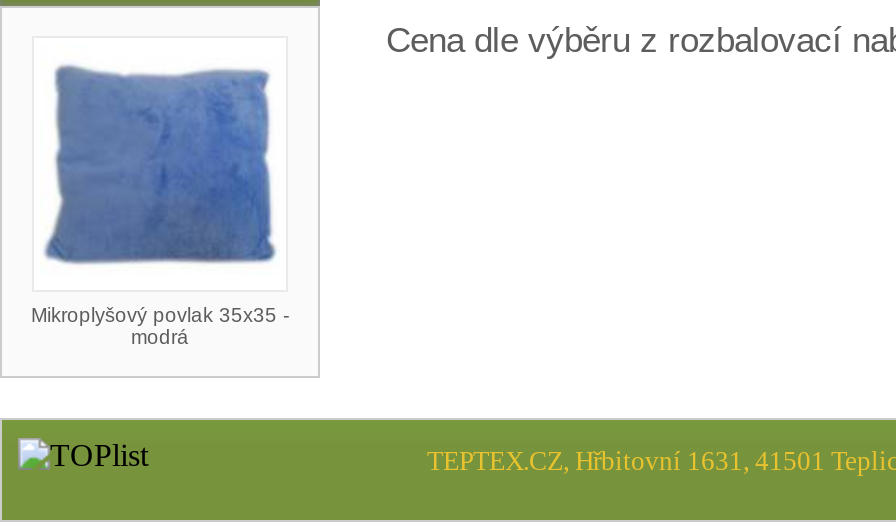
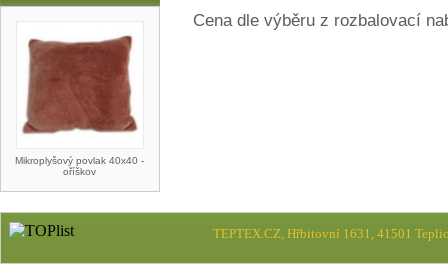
- [image]
- Mikroplyšový povlak 35x35 -
- modrá
+ [image]
+ Mikroplyšový povlak 40x40 -
+ oříškov
